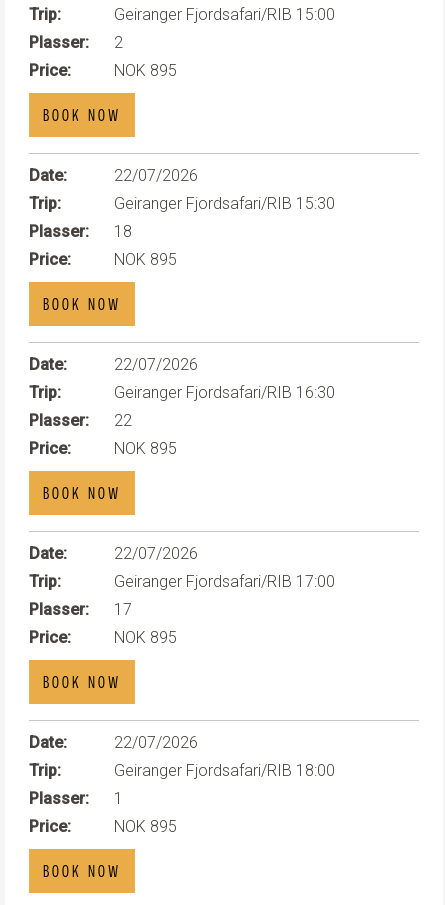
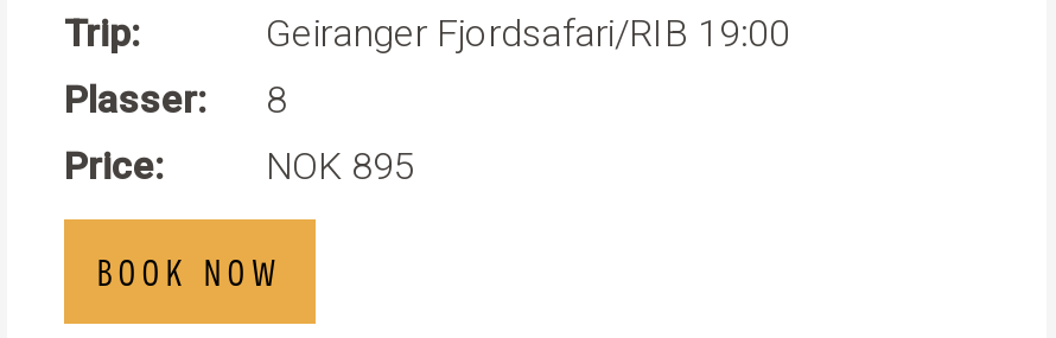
- Geiranger Fjordsafari/RIB 15:00
+ Geiranger Fjordsafari/RIB 19:00

- 2
- Price:
- NOK 895
- BOOK NOW
- Date:
- 22/07/2026
- Trip:
- Geiranger Fjordsafari/RIB 15:30
- Plasser:
- 18
- Price:
- NOK 895
- BOOK NOW
- Date:
- 22/07/2026
- Trip:
- Geiranger Fjordsafari/RIB 16:30
- Plasser:
- 22
- Price:
- NOK 895
- BOOK NOW
- Date:
- 22/07/2026
- Trip:
- Geiranger Fjordsafari/RIB 17:00
- Plasser:
- 17
- Price:
- NOK 895
- BOOK NOW
- Date:
- 22/07/2026
- Trip:
- Geiranger Fjordsafari/RIB 18:00
- Plasser:
- 1
+ 8
